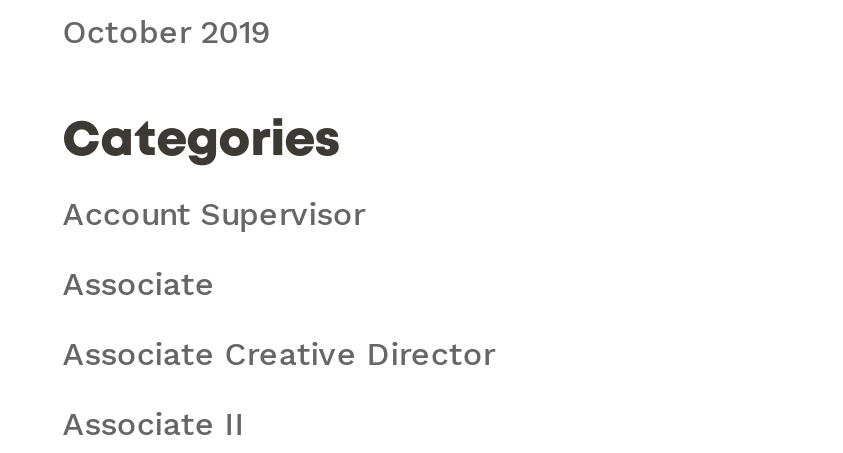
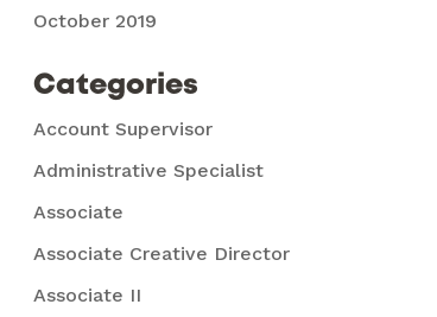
+ Administrative Specialist
